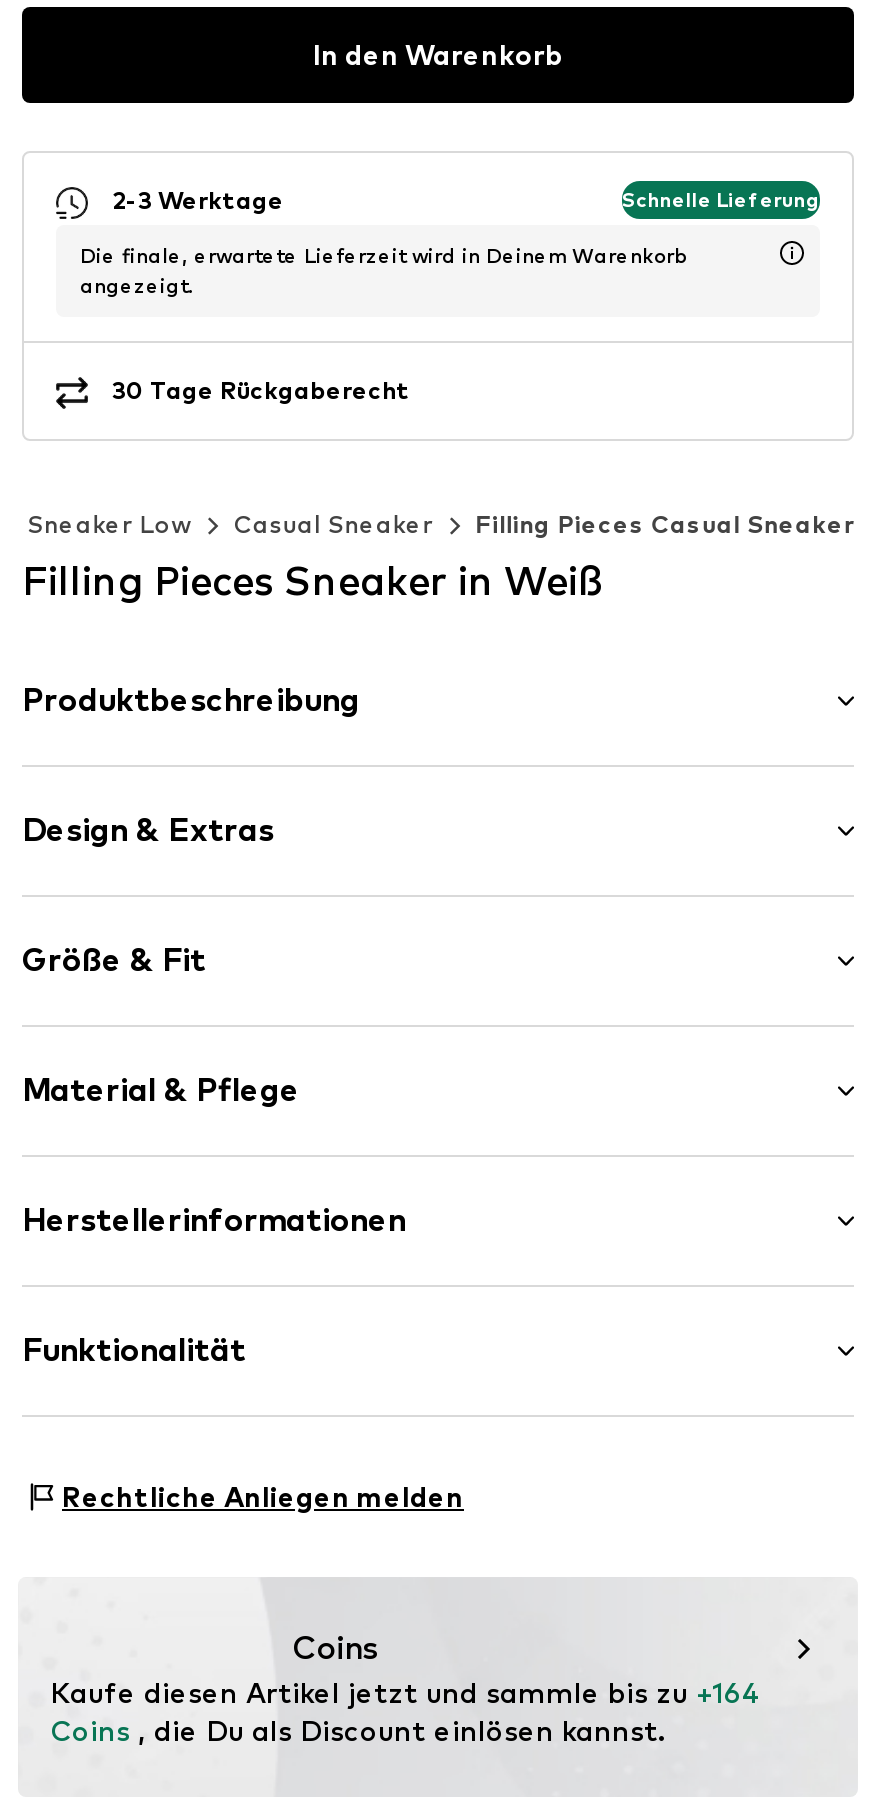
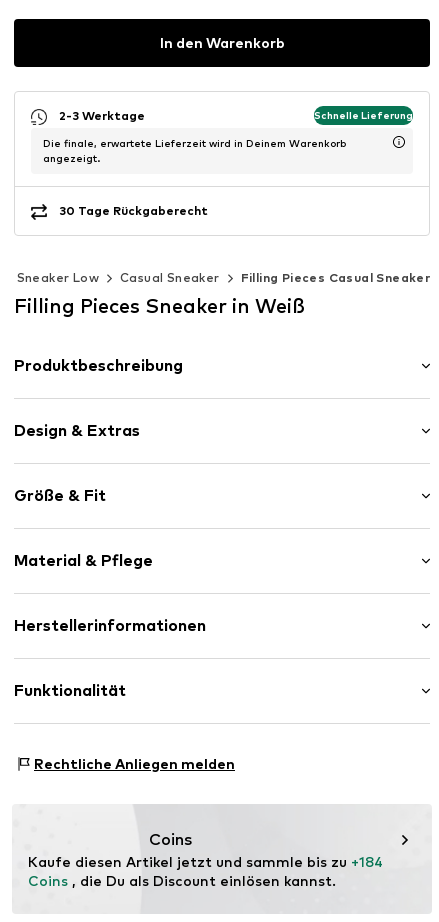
- Kaufe diesen Artikel jetzt und sammle bis zu +164
+ Kaufe diesen Artikel jetzt und sammle bis zu +184
